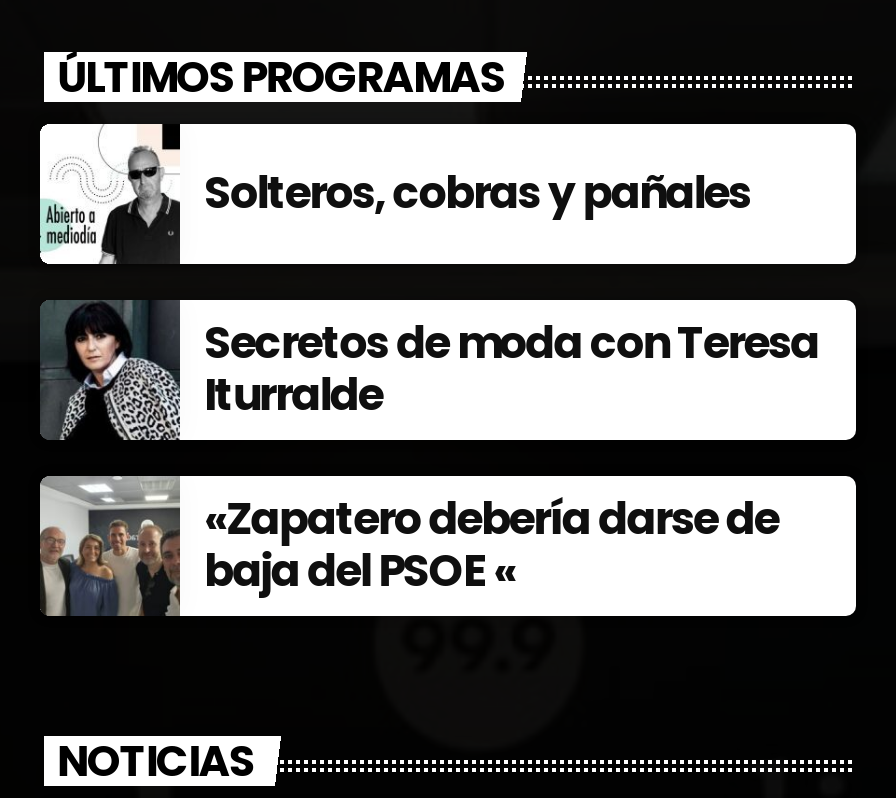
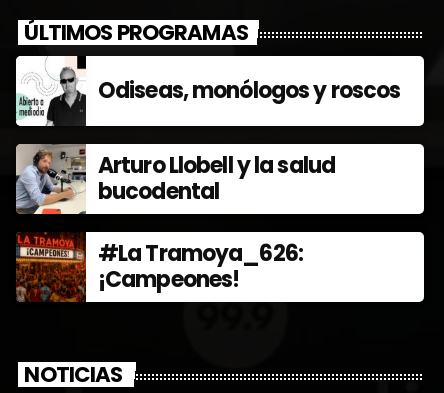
- Solteros, cobras y pañales
+ Odiseas, monólogos y roscos

- [image]
- Secretos de moda con Teresa
- Iturralde
+ [image]
+ Arturo Llobell y la salud
+ bucodental

- [image]
- «Zapatero debería darse de
- baja del PSOE «
+ [image]
+ #La Tramoya_626:
+ ¡Campeones!
